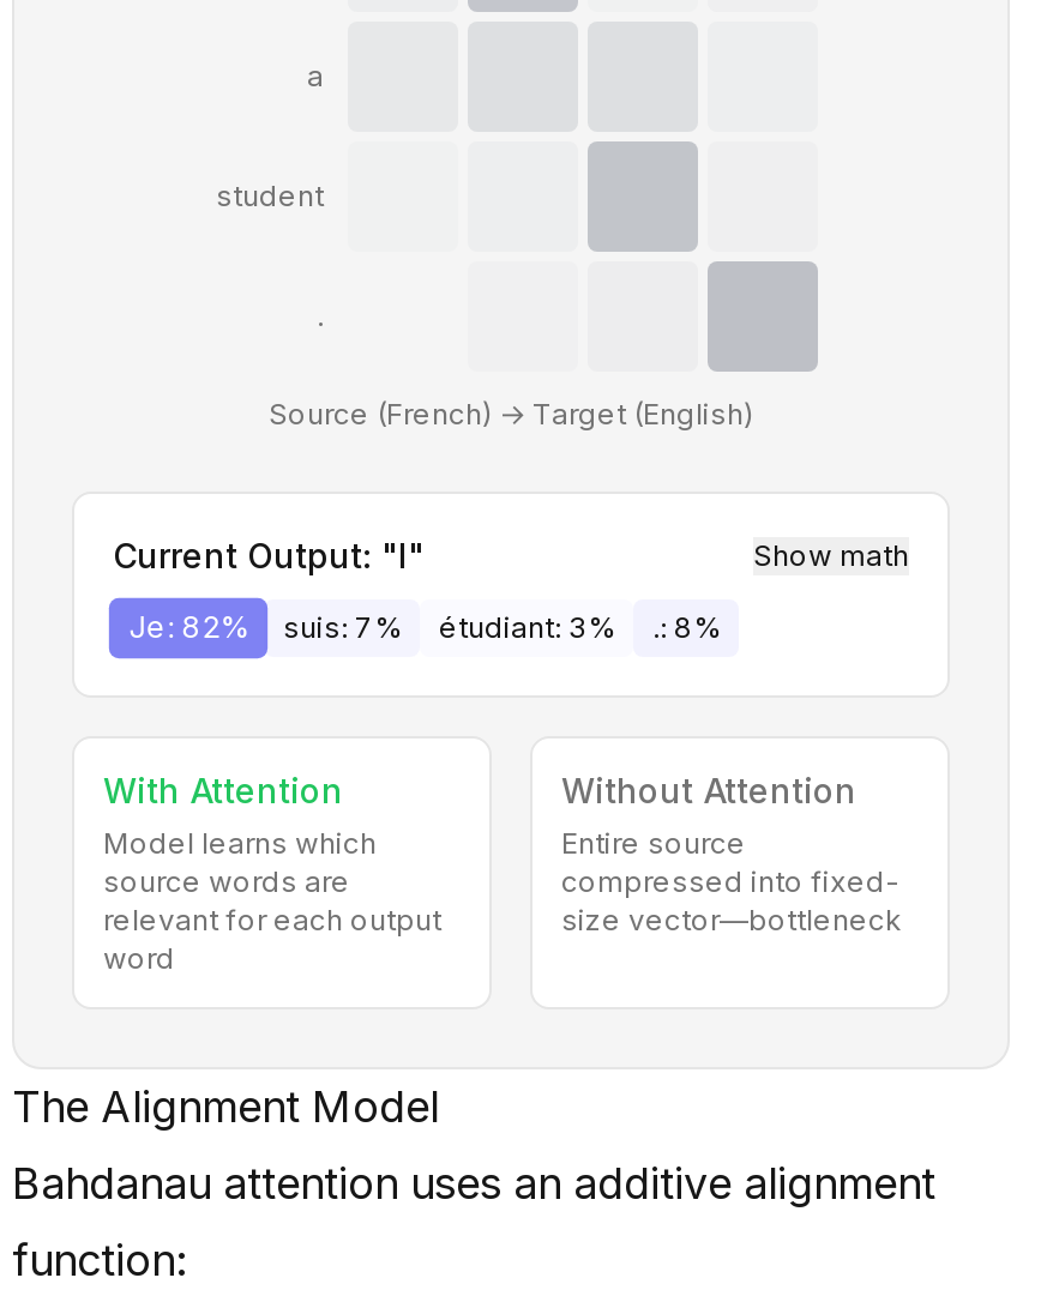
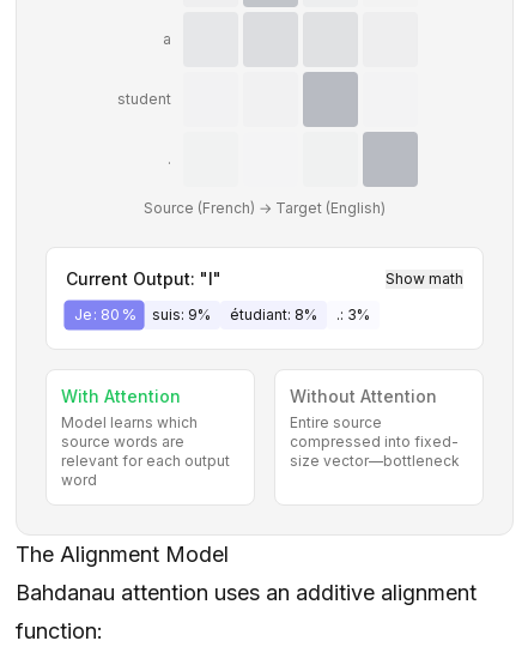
- Je: 82%
+ Je: 80%

- suis: 7%
+ suis: 9%

- étudiant: 3%
+ étudiant: 8%

- .: 8%
+ .: 3%
